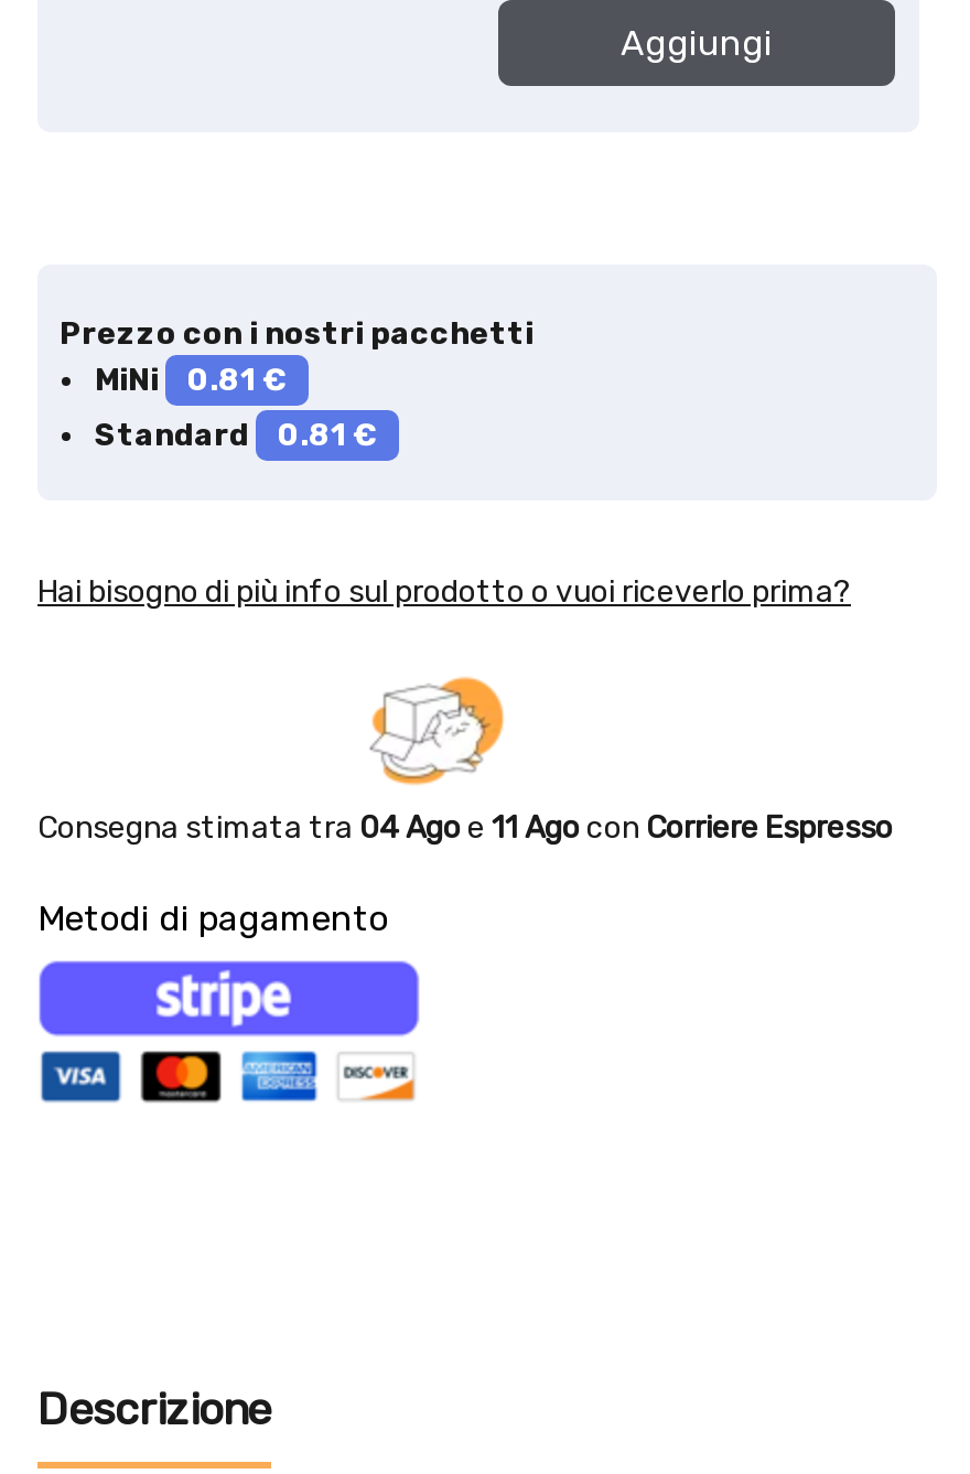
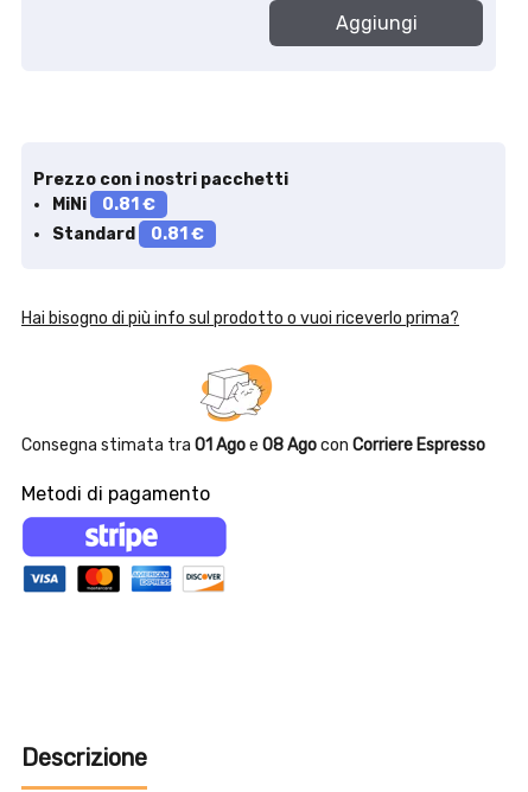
- Consegna stimata tra 04 Ago e 11 Ago con Corriere Espresso
+ Consegna stimata tra 01 Ago e 08 Ago con Corriere Espresso
